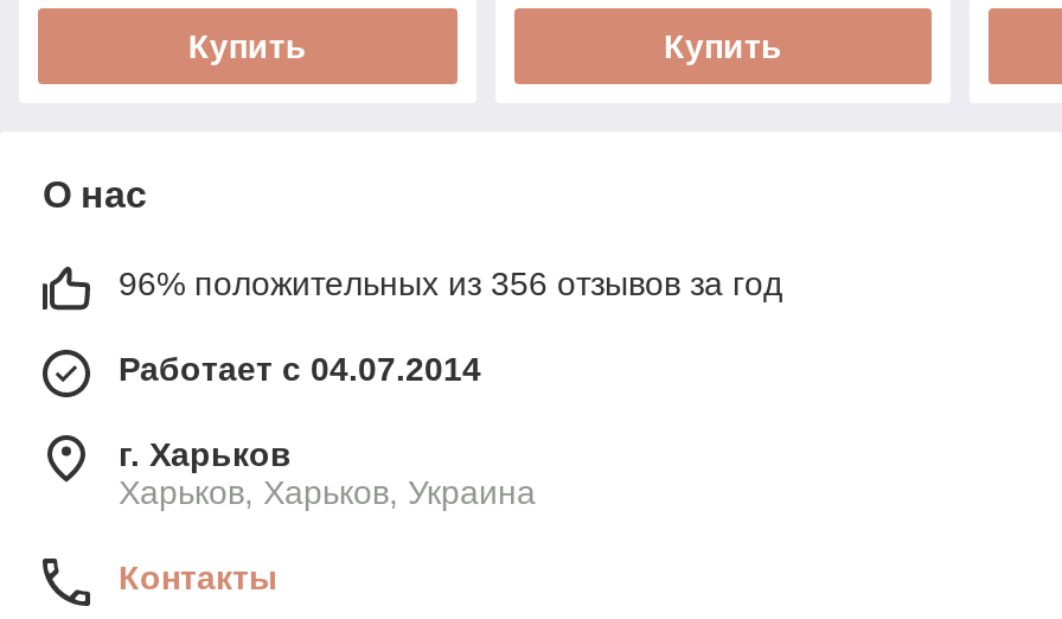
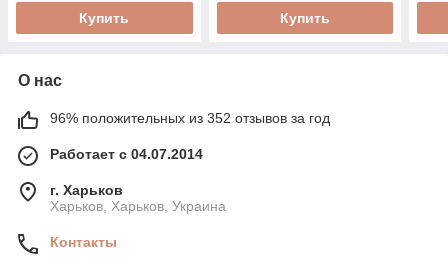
- 96% положительных из 356 отзывов за год
+ 96% положительных из 352 отзывов за год
